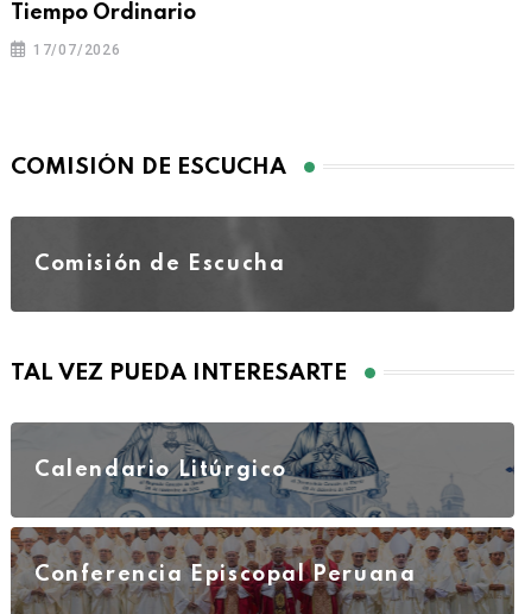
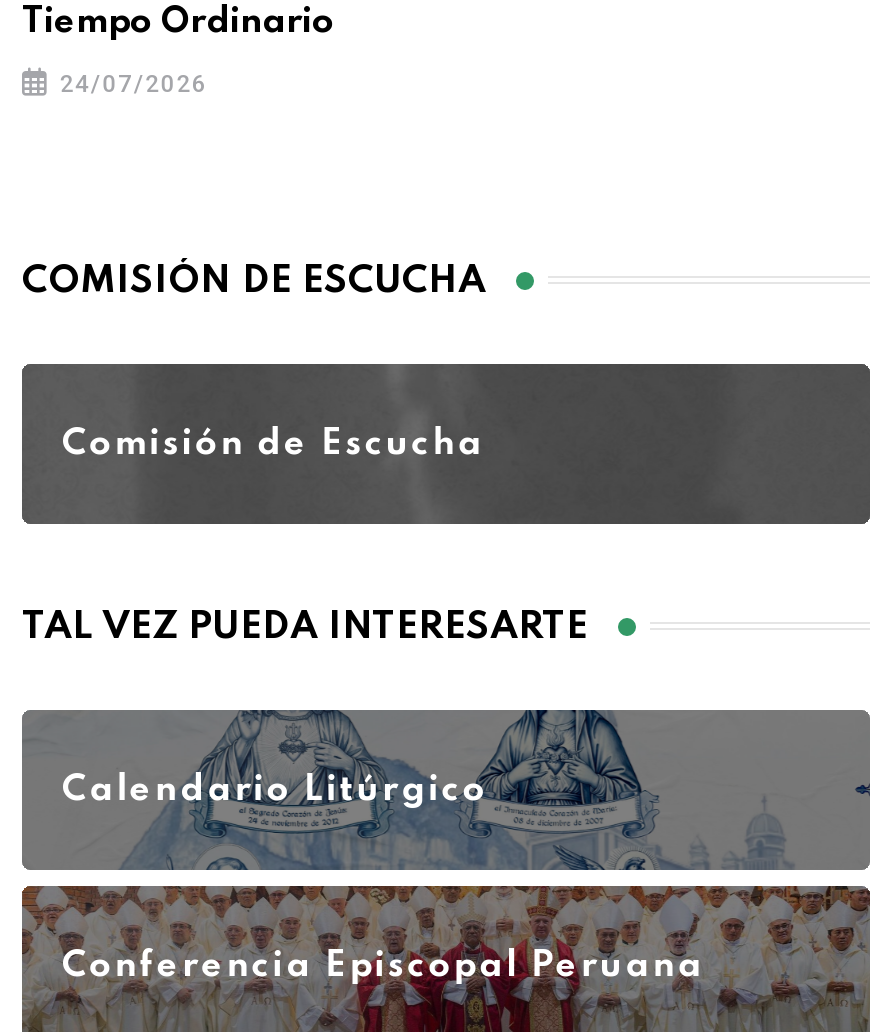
- 17/07/2026
+ 24/07/2026
